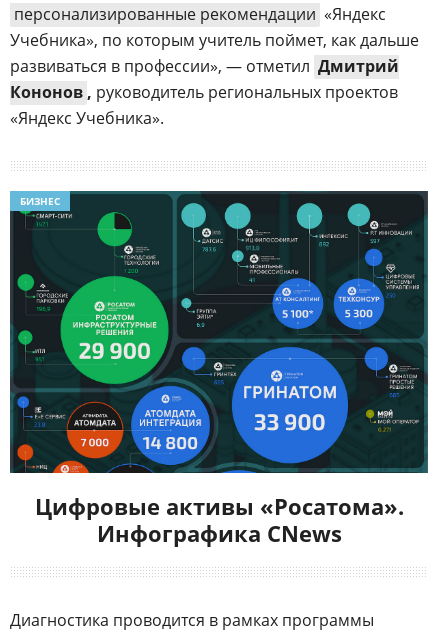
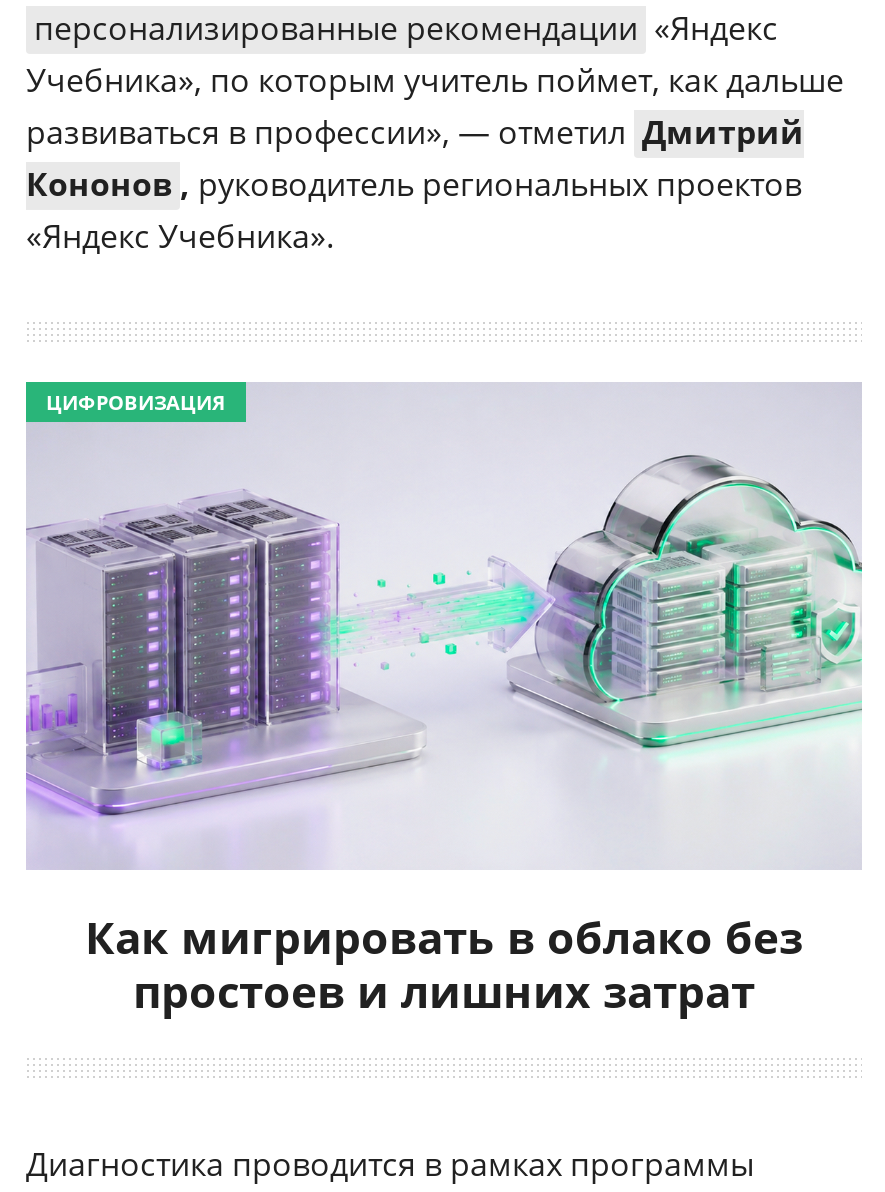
- [image]
- БИЗНЕС
+ [image]
+ ЦИФРОВИЗАЦИЯ

- Цифровые активы «Росатома».
- Инфографика CNews
+ Как мигрировать в облако без
+ простоев и лишних затрат
